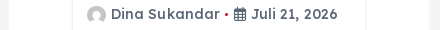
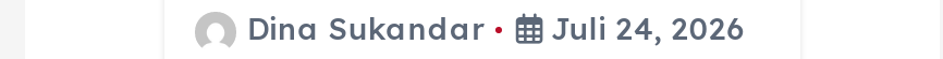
- Dina Sukandar Juli 21, 2026
+ Dina Sukandar Juli 24, 2026
